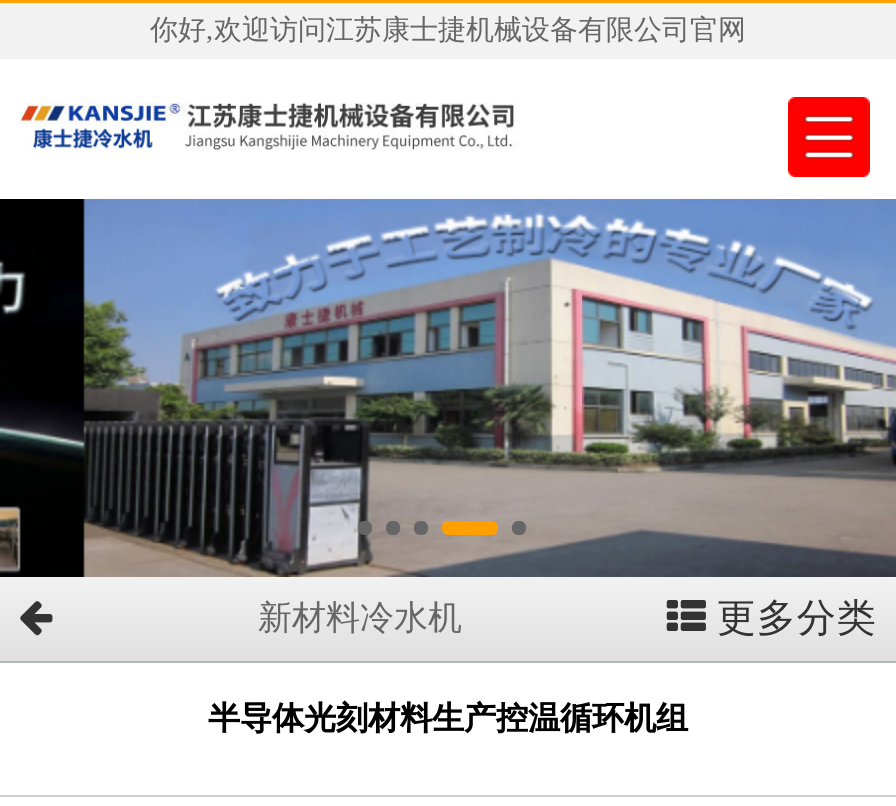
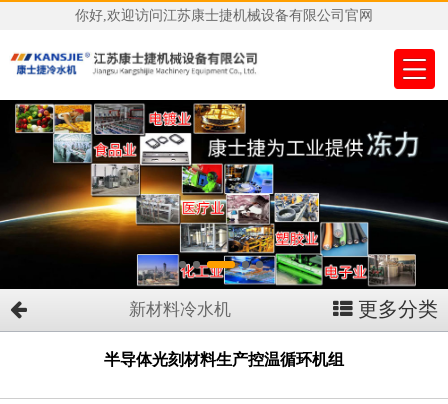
- [image]
+ [image]
